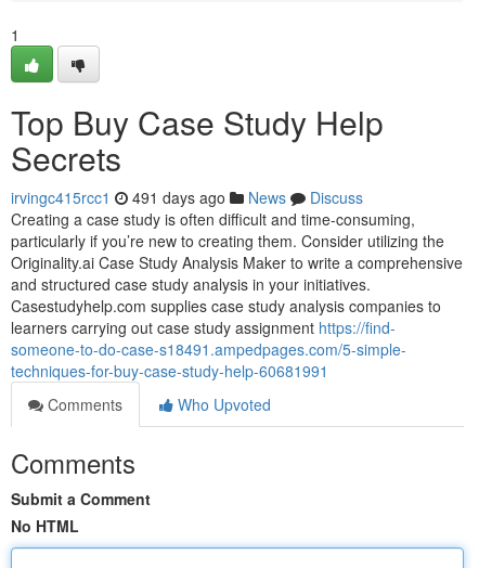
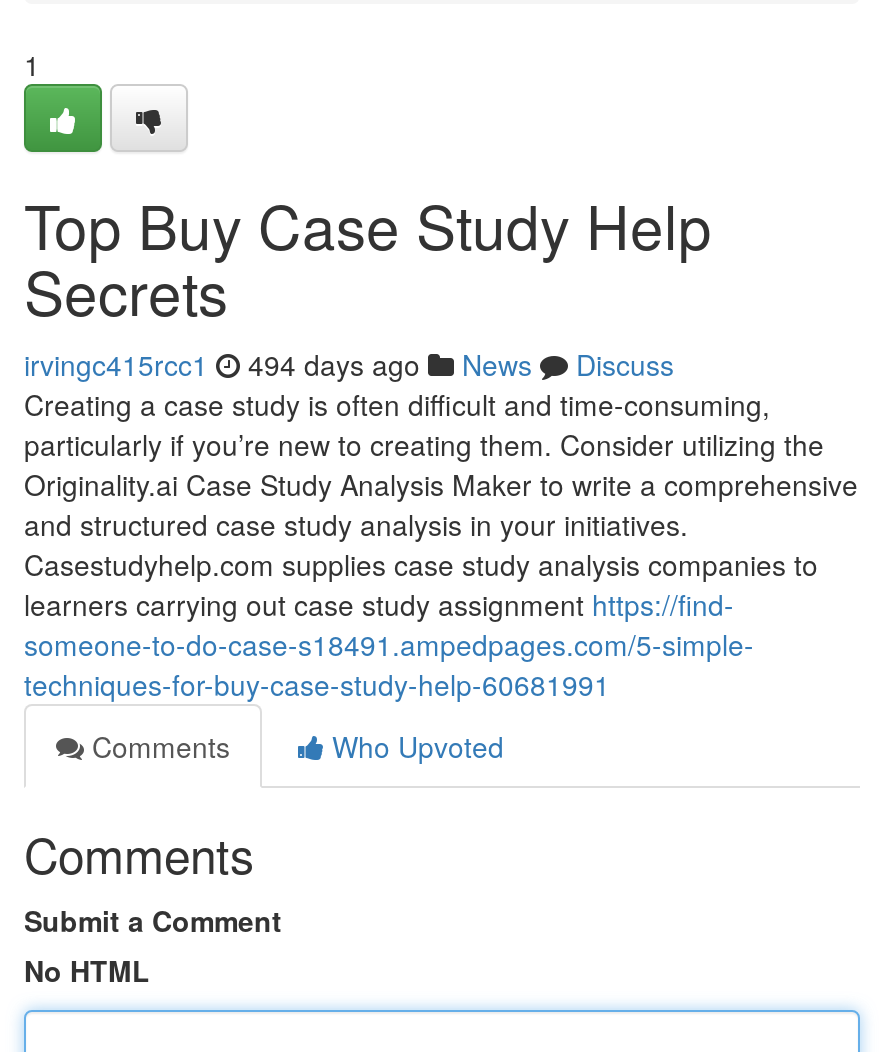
- irvingc415rcc1 491 days ago News Discuss
+ irvingc415rcc1 494 days ago News Discuss
